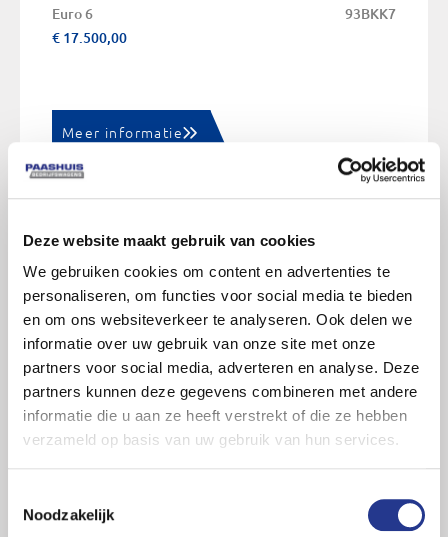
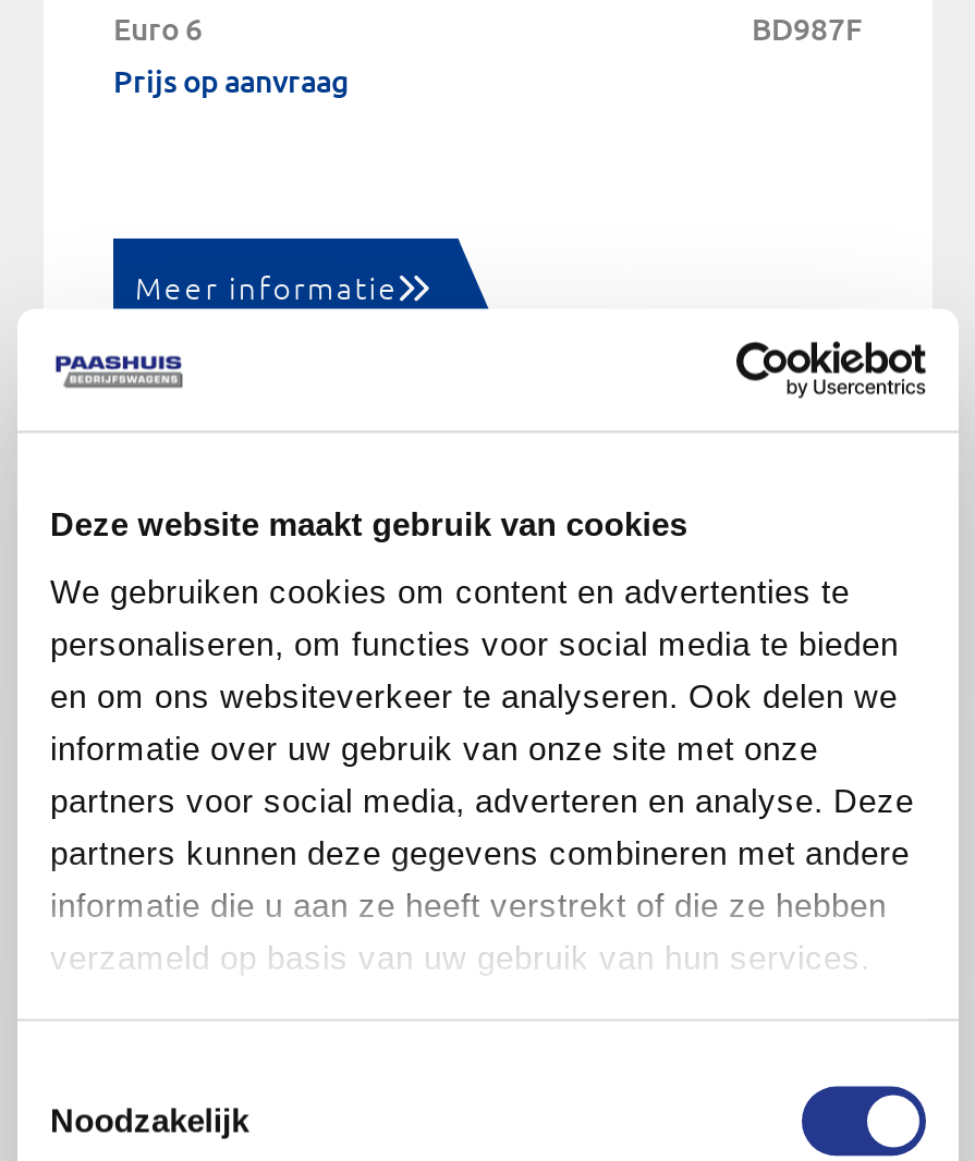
- 93BKK7
+ BD987F

- € 17.500,00
+ Prijs op aanvraag
